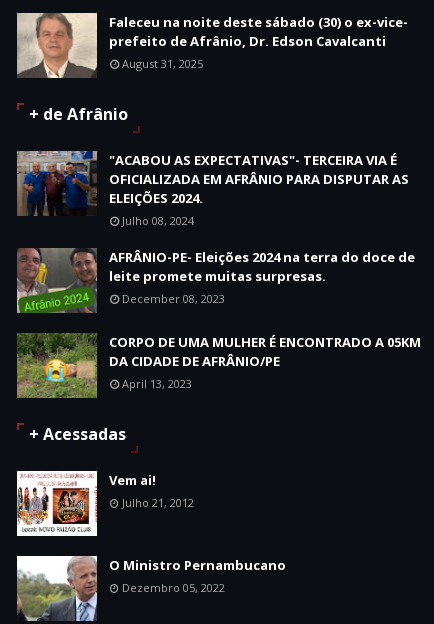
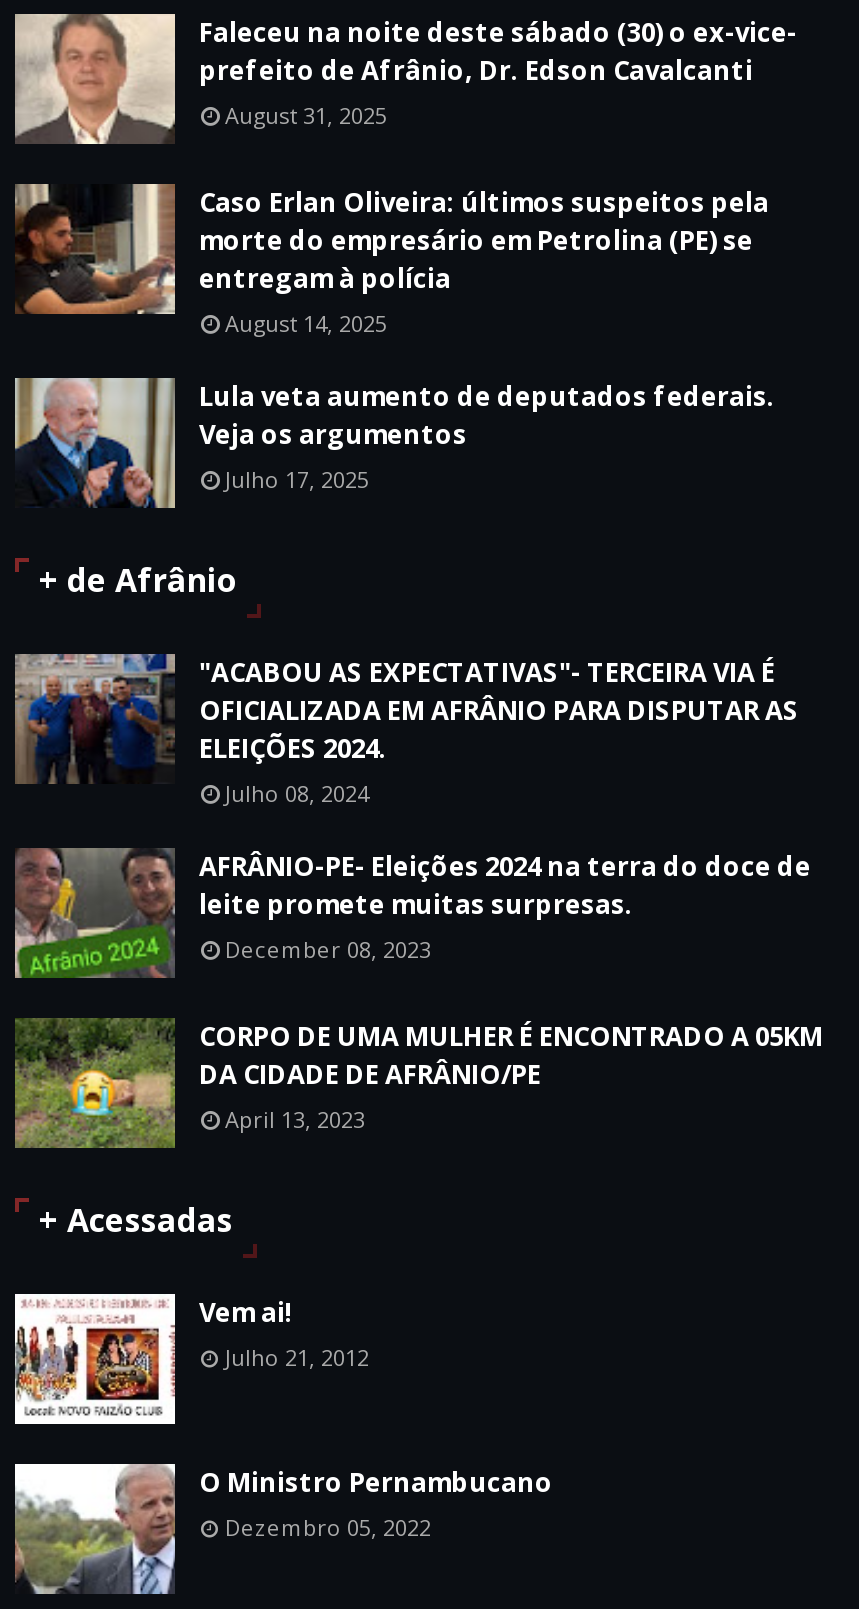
+ [image]
+ Caso Erlan Oliveira: últimos suspeitos pela
+ morte do empresário em Petrolina (PE) se
+ entregam à polícia
+ August 14, 2025
+ Lula veta aumento de deputados federais.
+ Veja os argumentos
+ Julho 17, 2025

+ [image]
